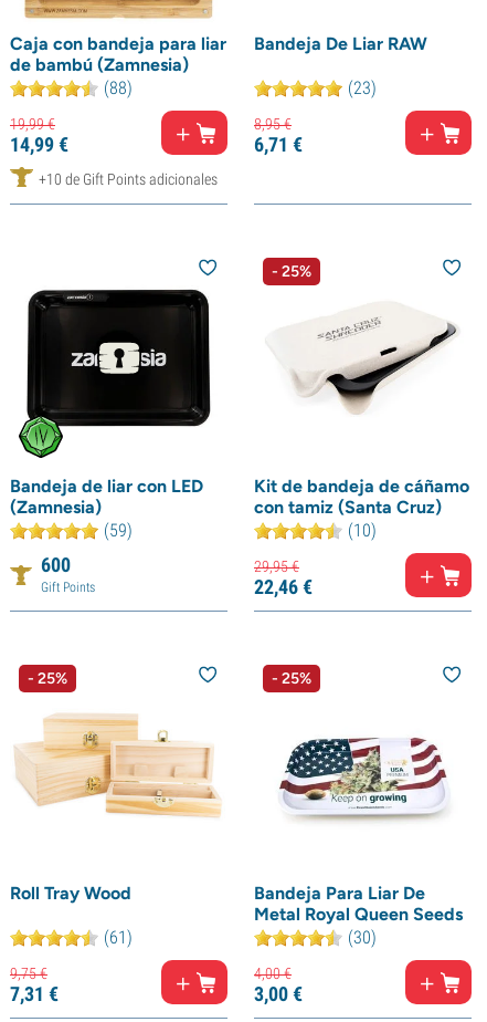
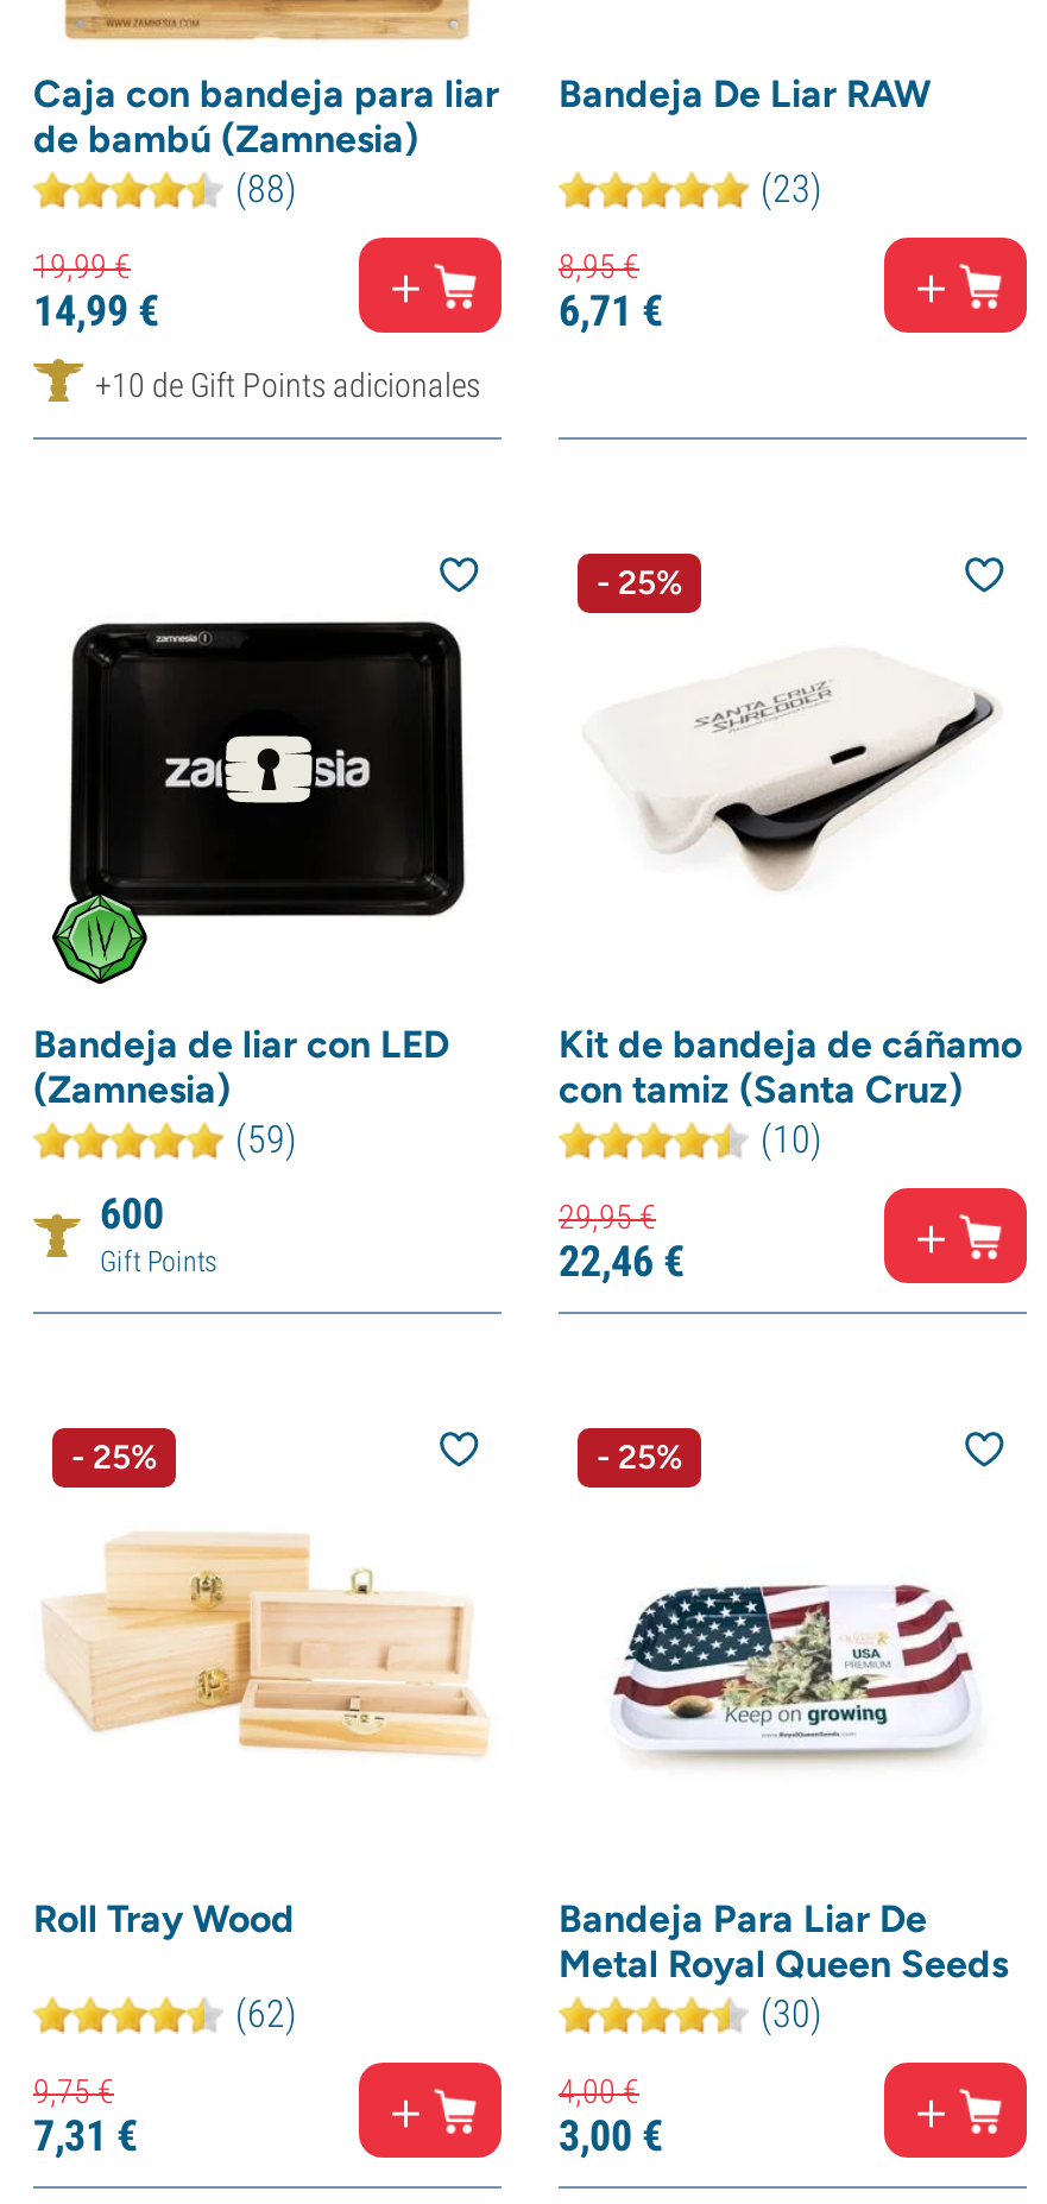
- (61)
+ (62)
